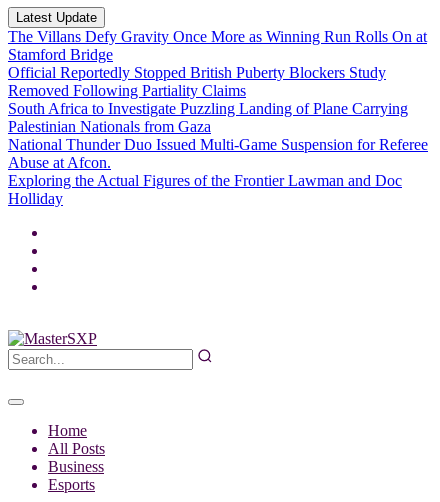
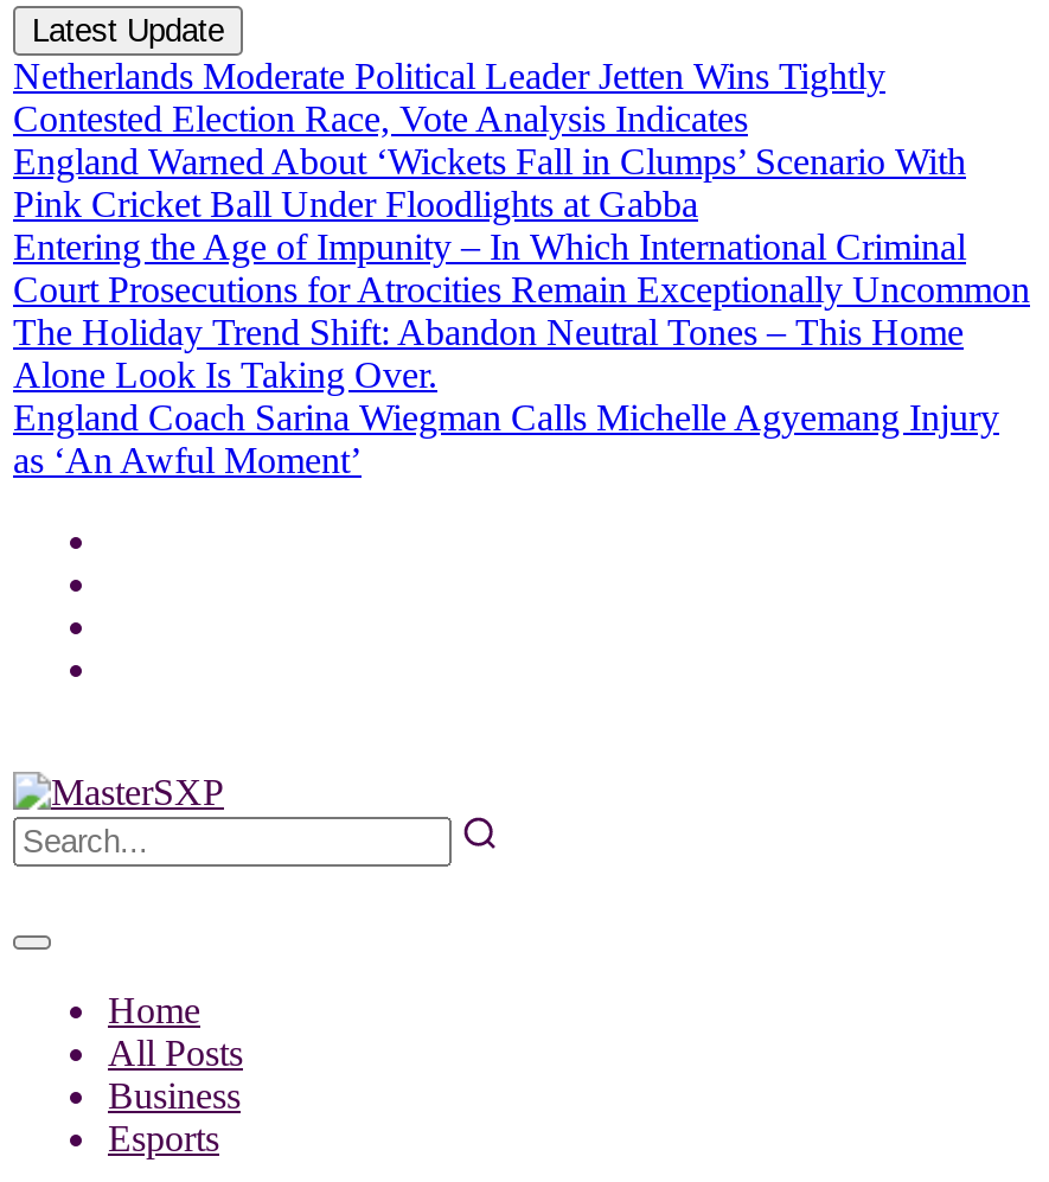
- The Villans Defy Gravity Once More as Winning Run Rolls On at
- Stamford Bridge
- Official Reportedly Stopped British Puberty Blockers Study
- Removed Following Partiality Claims
- South Africa to Investigate Puzzling Landing of Plane Carrying
- Palestinian Nationals from Gaza
- National Thunder Duo Issued Multi-Game Suspension for Referee
- Abuse at Afcon.
- Exploring the Actual Figures of the Frontier Lawman and Doc
- Holliday
+ Netherlands Moderate Political Leader Jetten Wins Tightly
+ Contested Election Race, Vote Analysis Indicates
+ England Warned About ‘Wickets Fall in Clumps’ Scenario With
+ Pink Cricket Ball Under Floodlights at Gabba
+ Entering the Age of Impunity – In Which International Criminal
+ Court Prosecutions for Atrocities Remain Exceptionally Uncommon
+ The Holiday Trend Shift: Abandon Neutral Tones – This Home
+ Alone Look Is Taking Over.
+ England Coach Sarina Wiegman Calls Michelle Agyemang Injury
+ as ‘An Awful Moment’
